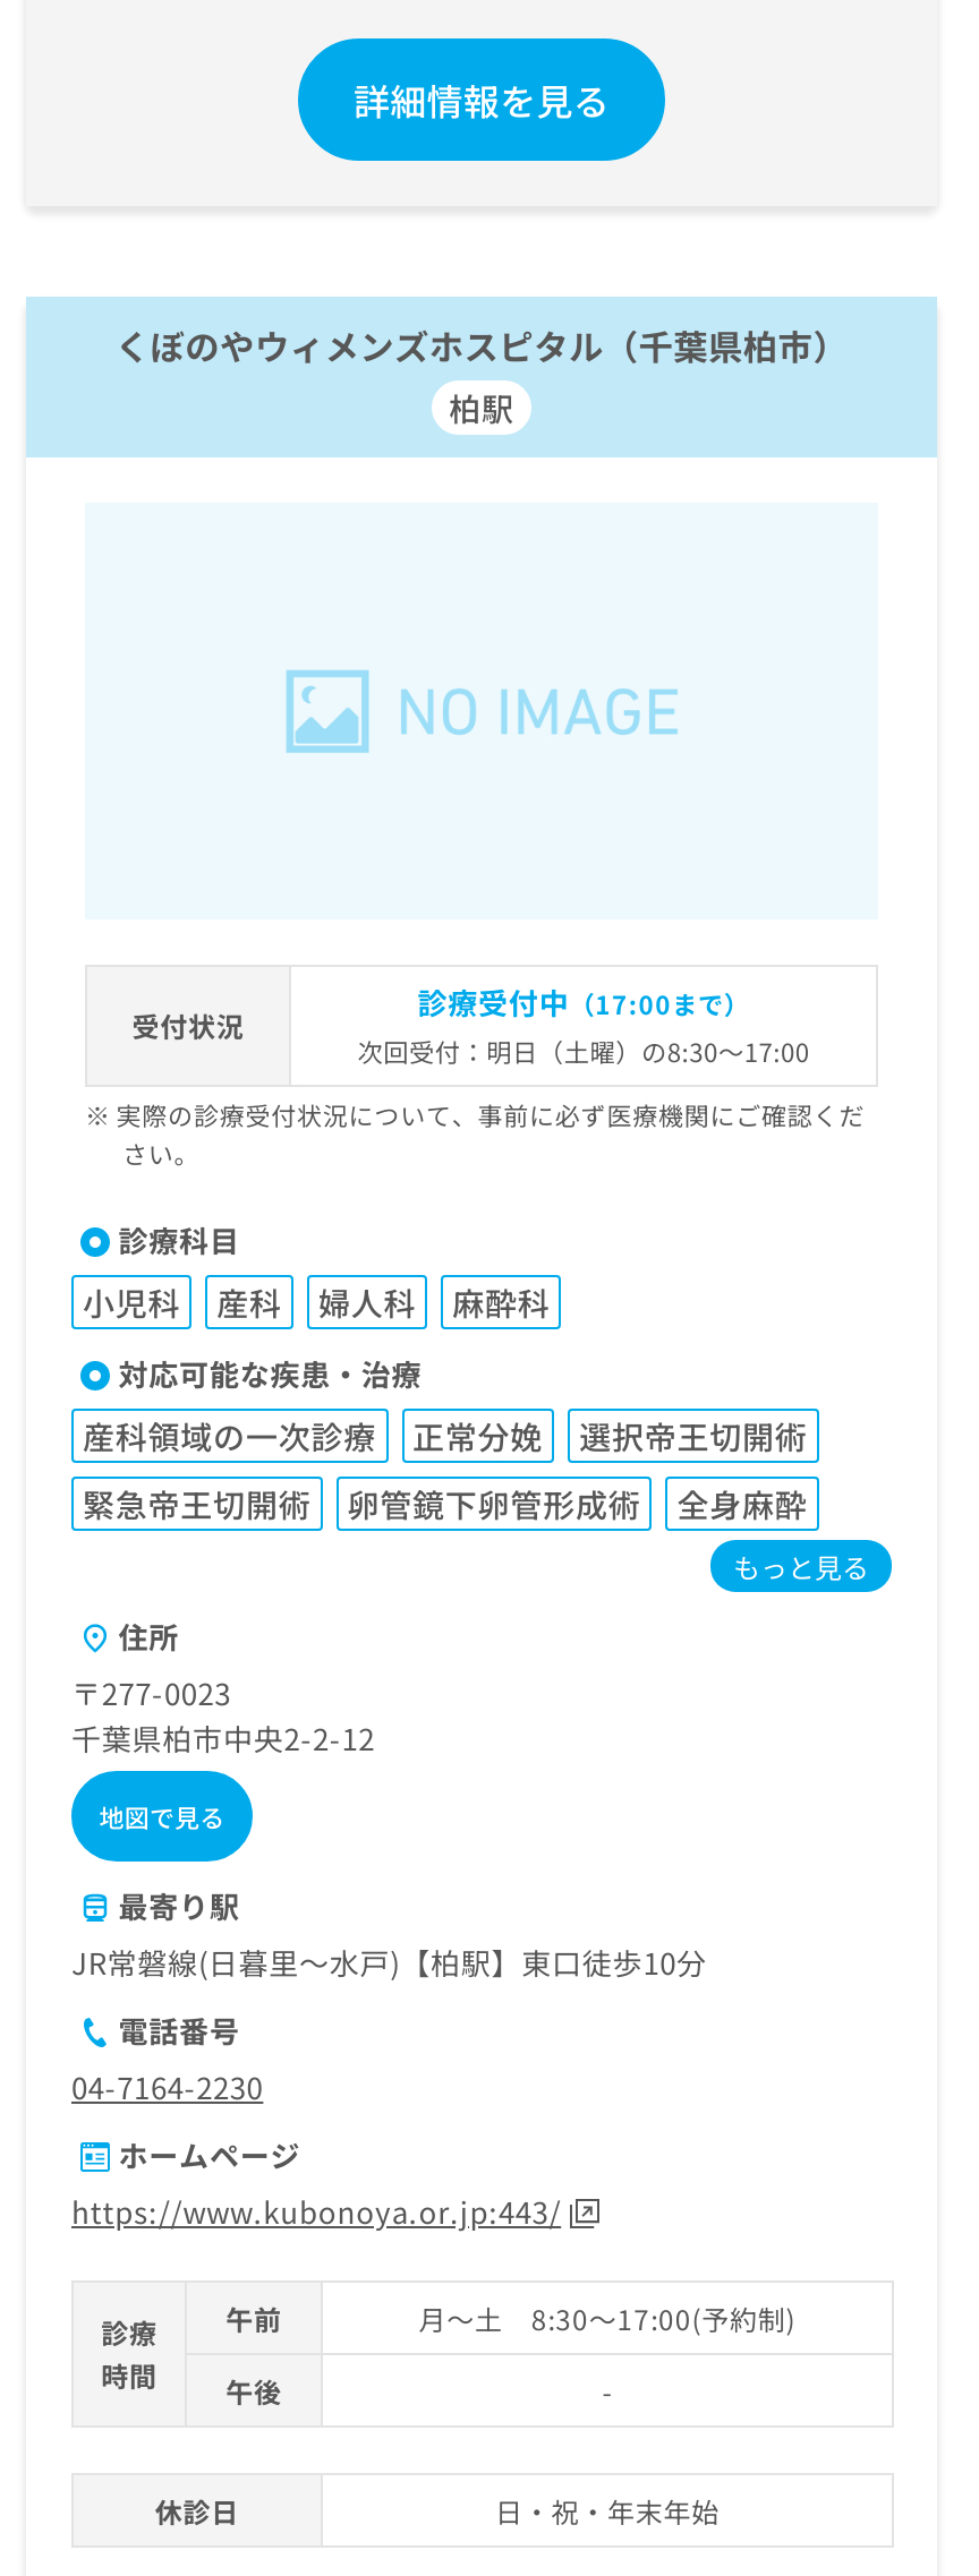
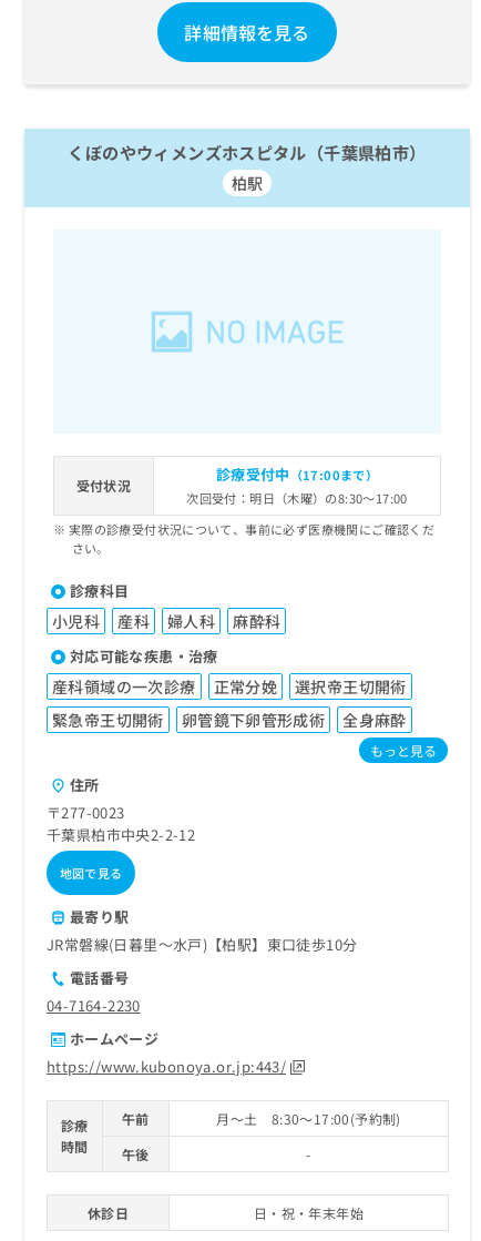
- 次回受付：明日（土曜）の8:30～17:00
+ 次回受付：明日（木曜）の8:30～17:00
